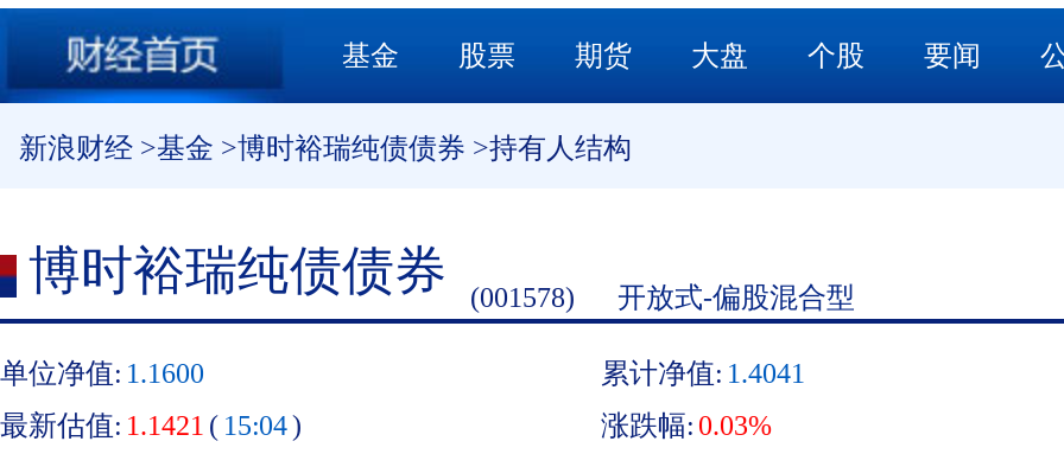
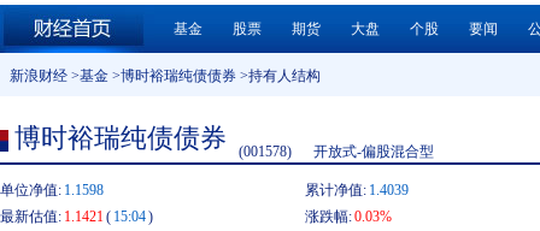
- 单位净值: 1.1600
+ 单位净值: 1.1598

- 累计净值: 1.4041
+ 累计净值: 1.4039
